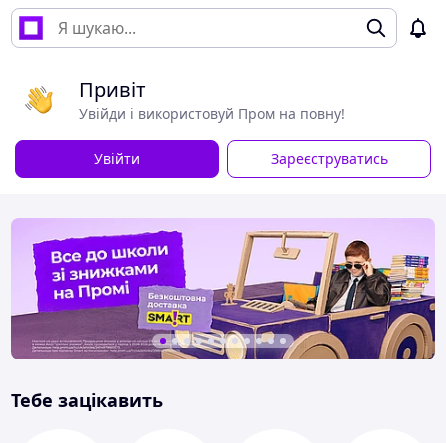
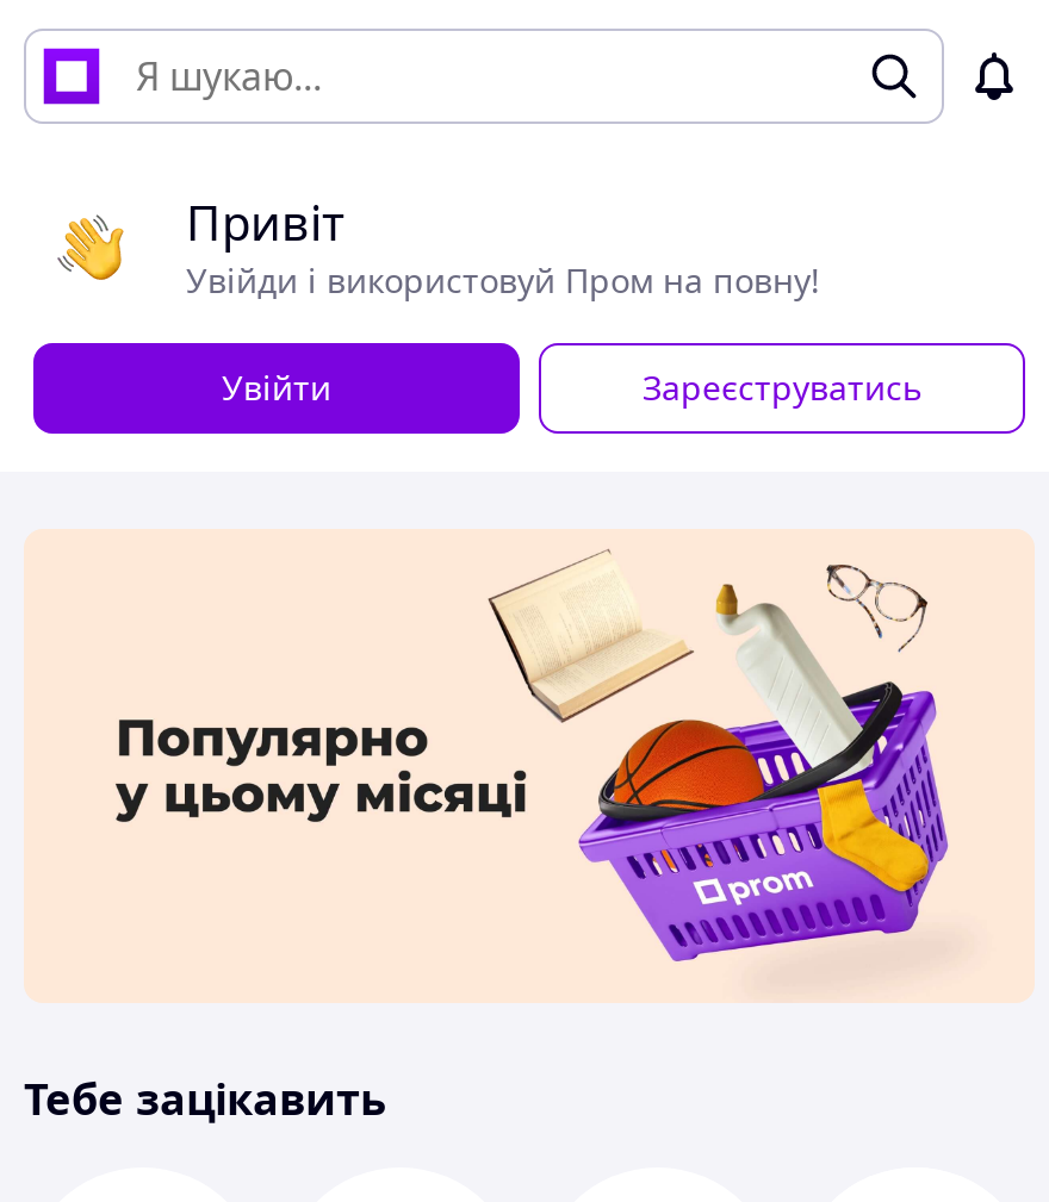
- [image]
+ [image]
